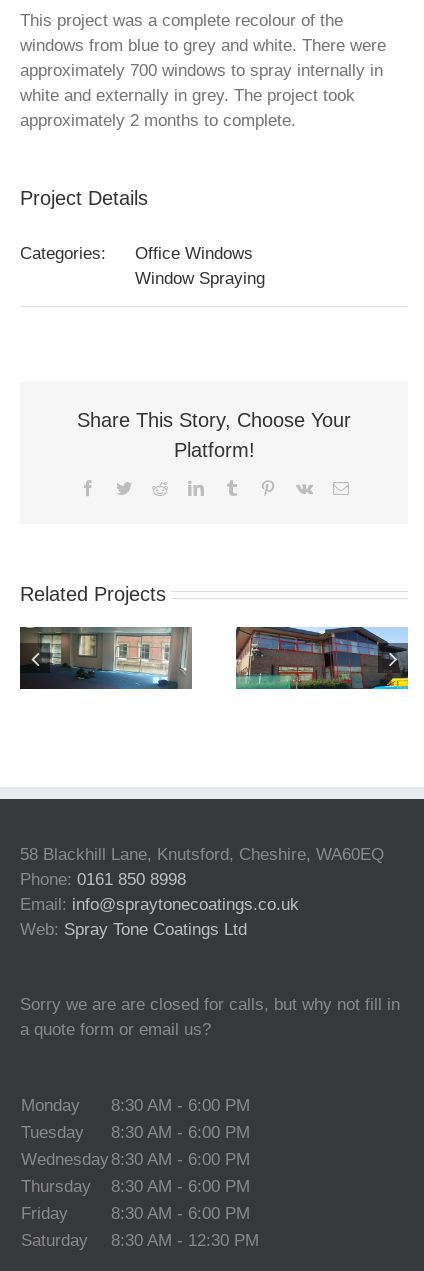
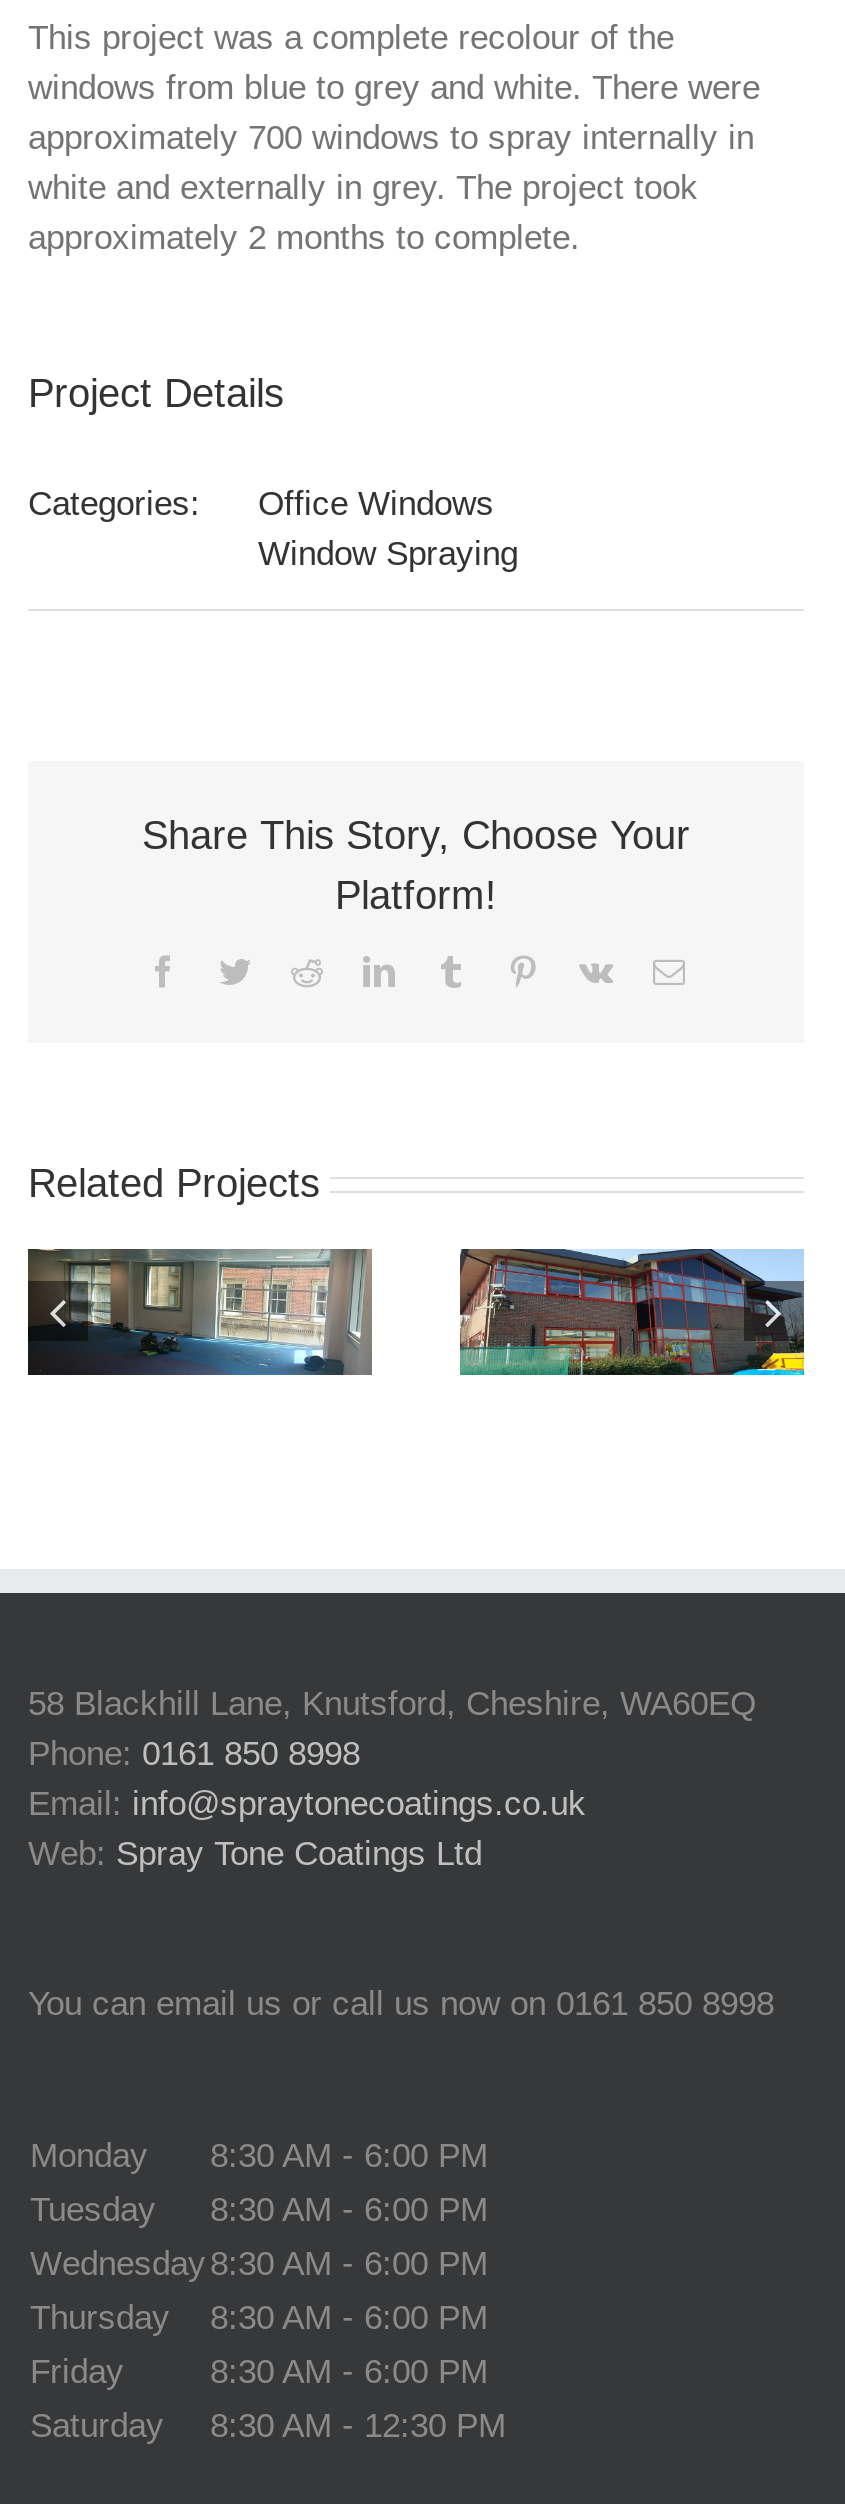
- Sorry we are are closed for calls, but why not fill in
- a quote form or email us?
+ You can email us or call us now on 0161 850 8998
